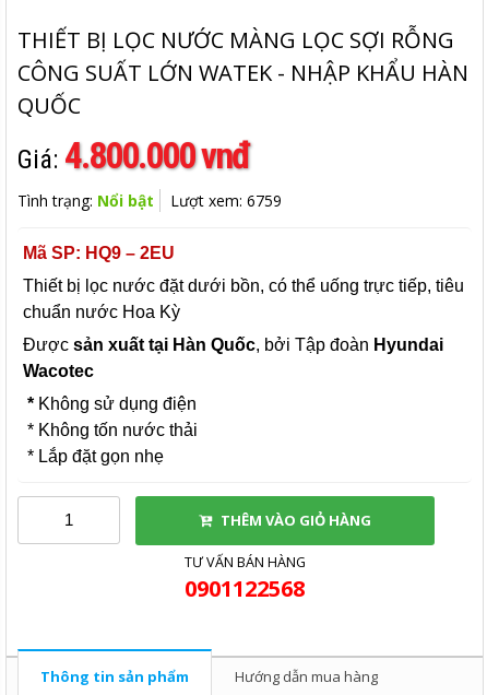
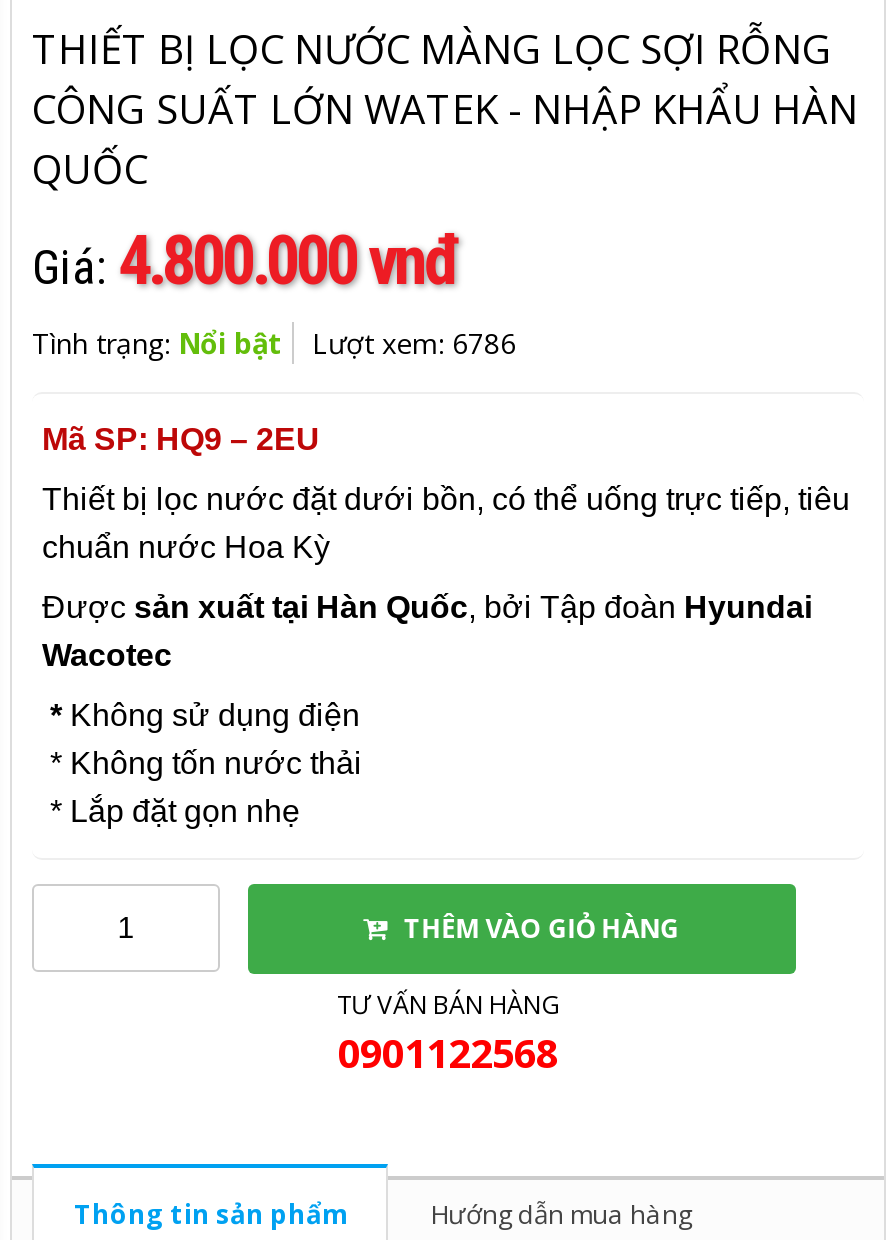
- Tình trạng: Nổi bật Lượt xem: 6759
+ Tình trạng: Nổi bật Lượt xem: 6786
